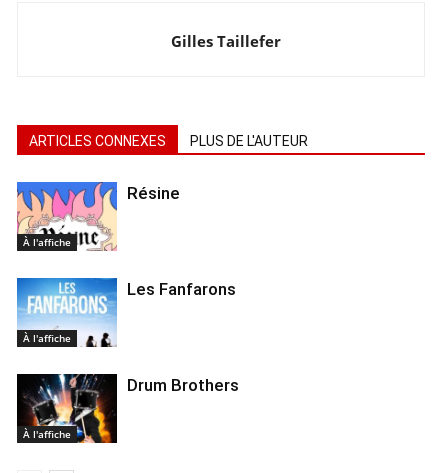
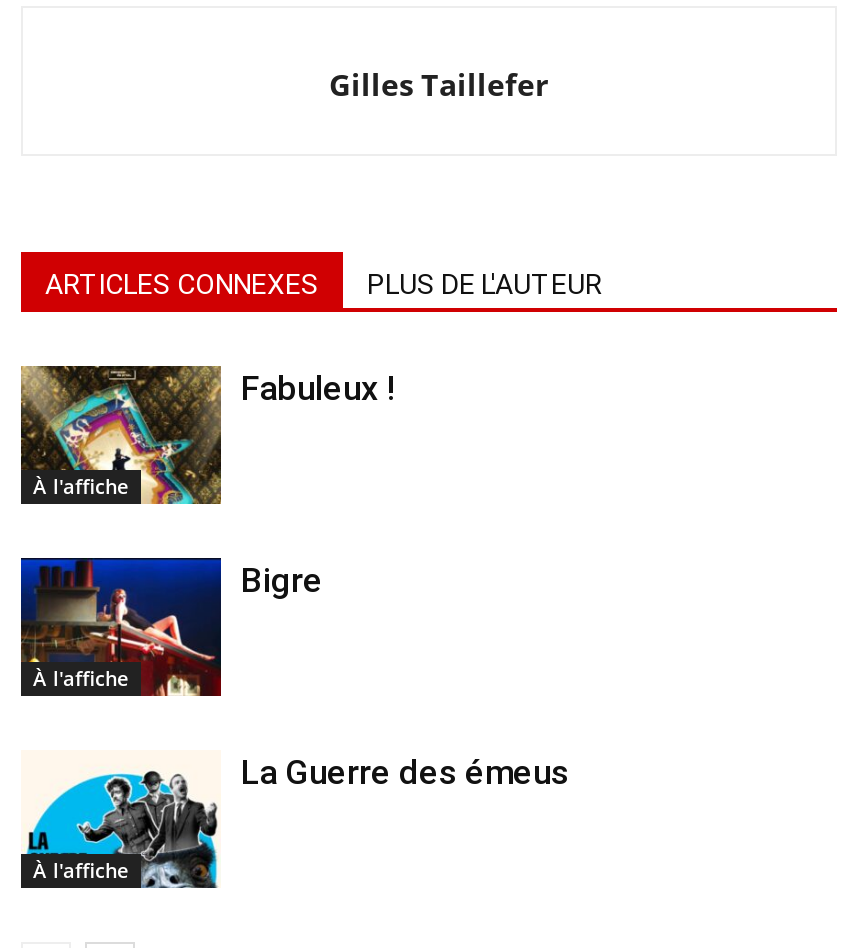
- [image]
- Résine
+ [image]
+ Fabuleux !

- [image]
- Les Fanfarons
+ [image]
+ Bigre

- [image]
- Drum Brothers
+ [image]
+ La Guerre des émeus
